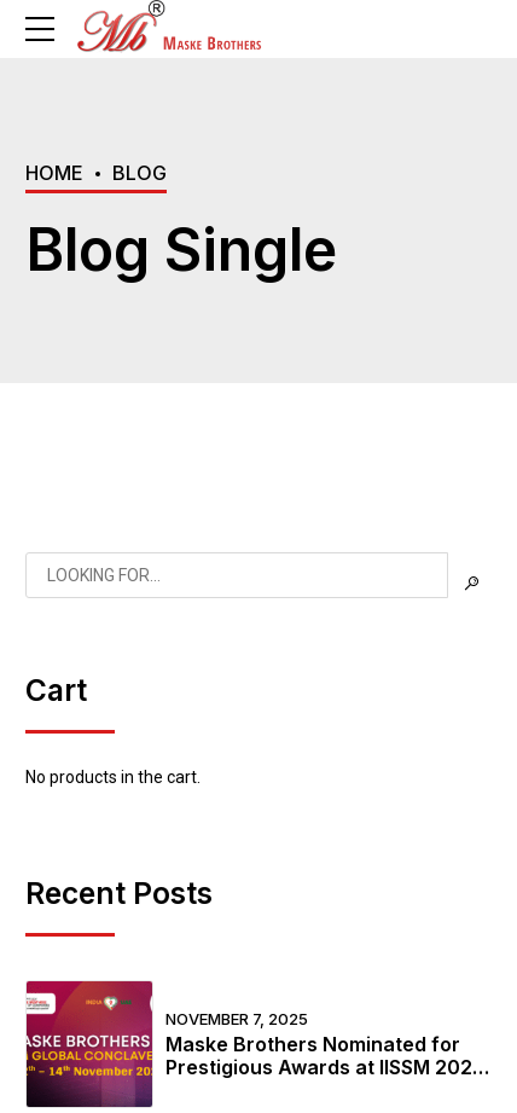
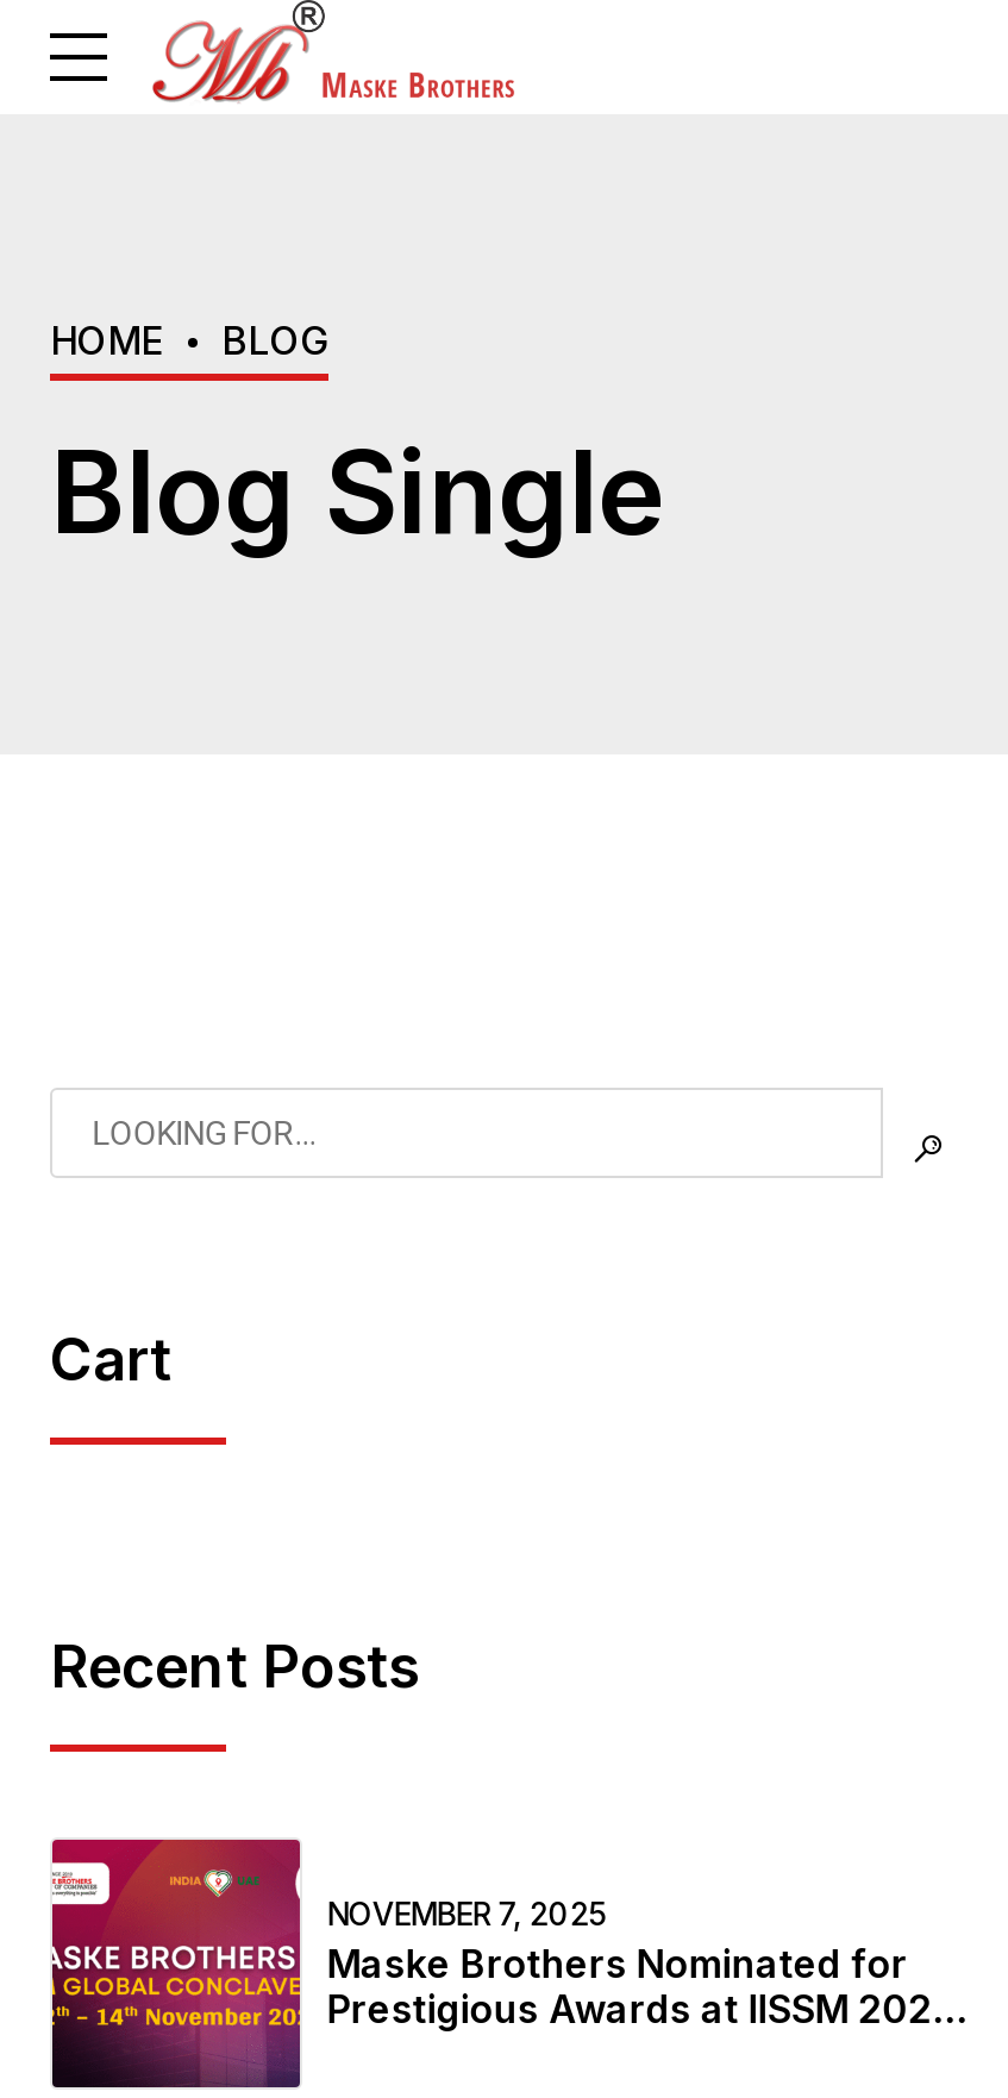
- No products in the cart.
